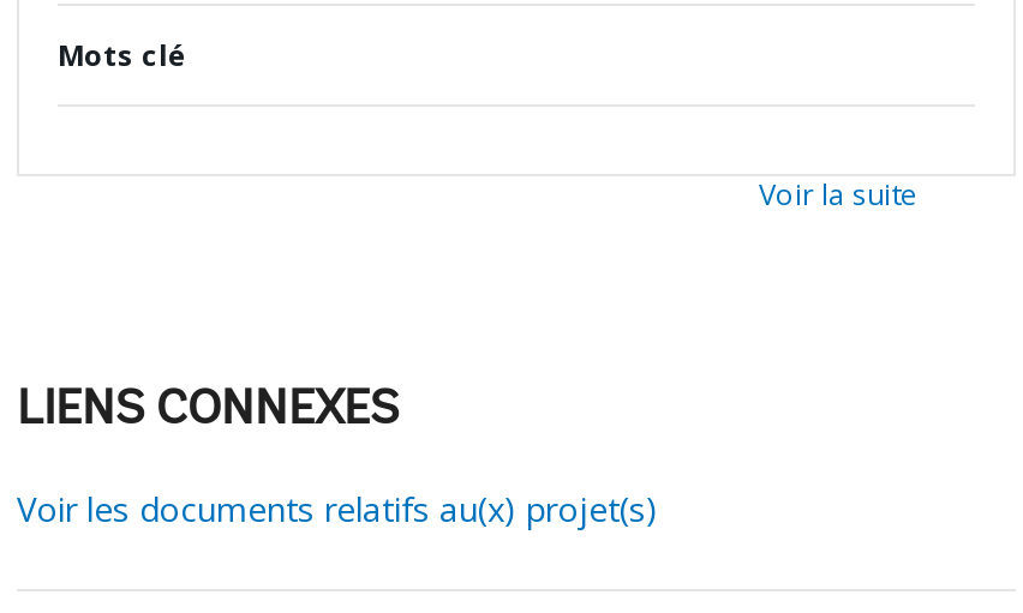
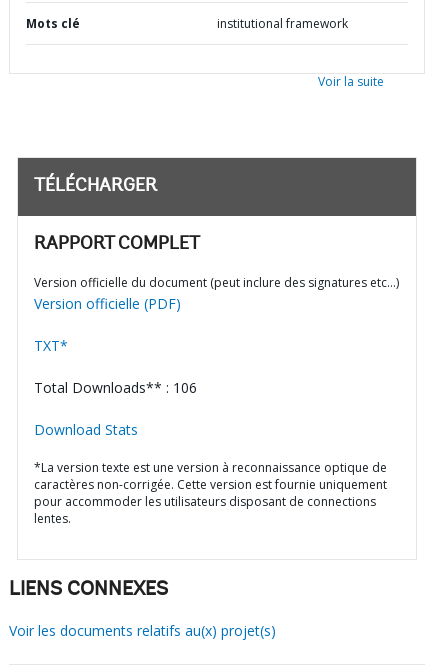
+ institutional framework

+ TÉLÉCHARGER
+ RAPPORT COMPLET
+ Version officielle du document (peut inclure des signatures etc…)
+ Version officielle (PDF)
+ TXT*
+ Total Downloads** : 106
+ Download Stats
+ *La version texte est une version à reconnaissance optique de
+ caractères non-corrigée. Cette version est fournie uniquement
+ pour accommoder les utilisateurs disposant de connections
+ lentes.
